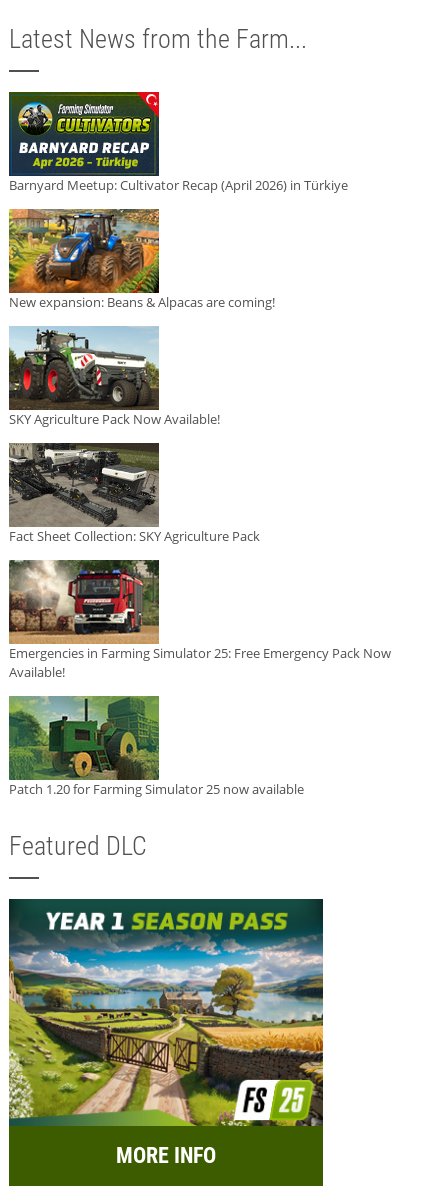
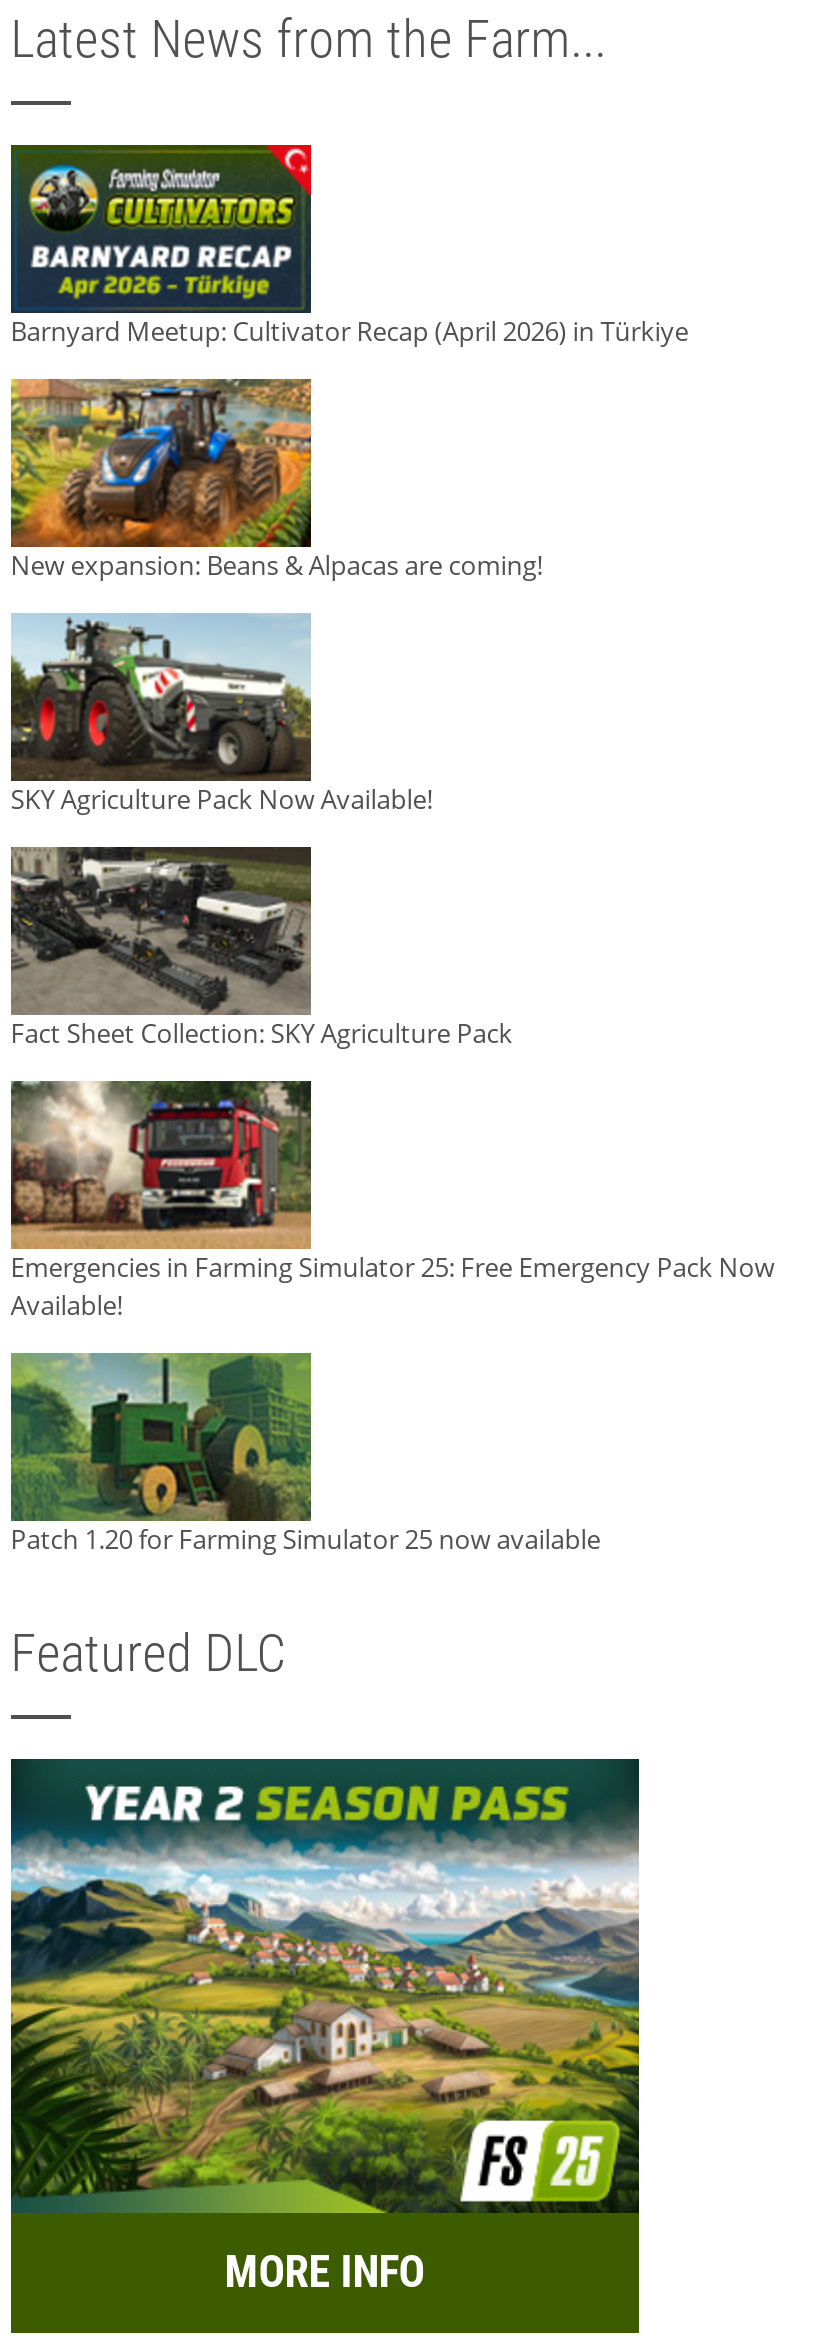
- [image]
+ [image]
